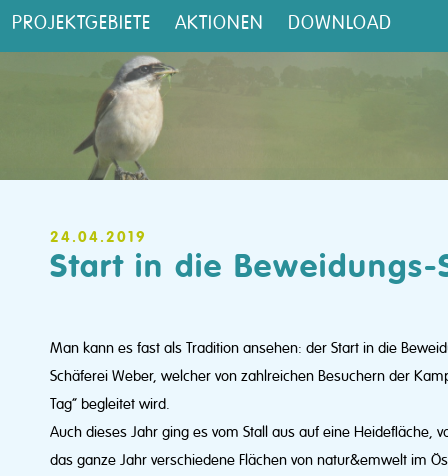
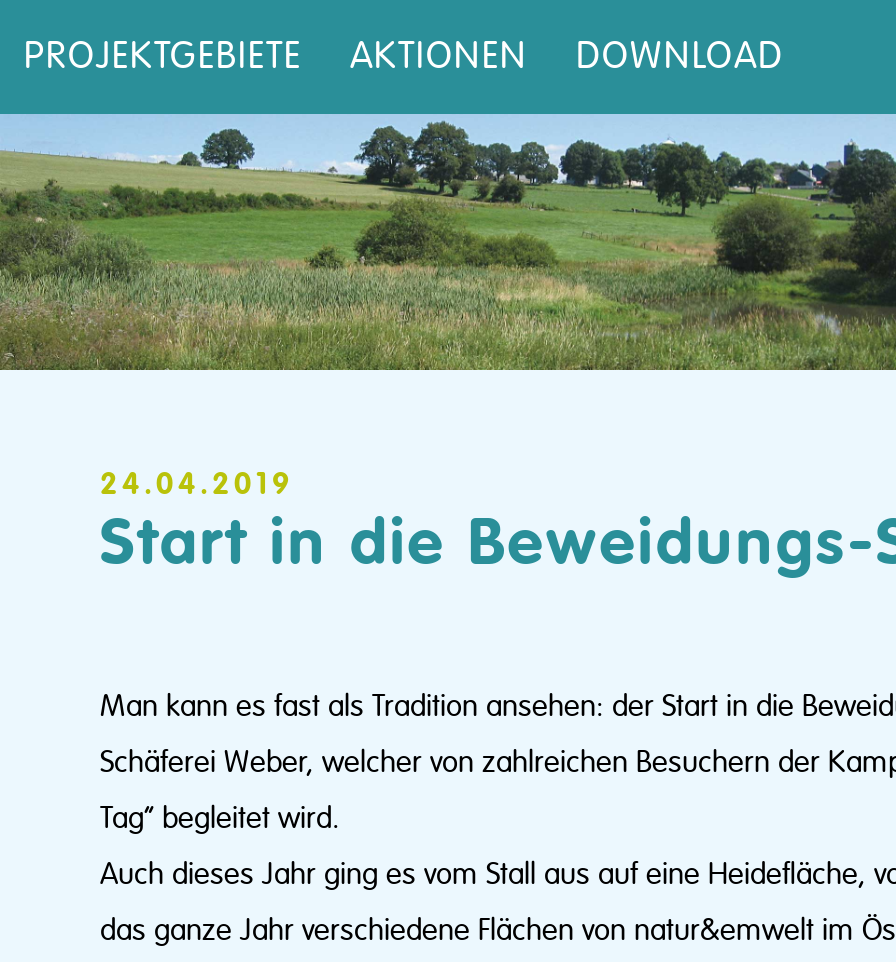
- [image]
+ [image]
